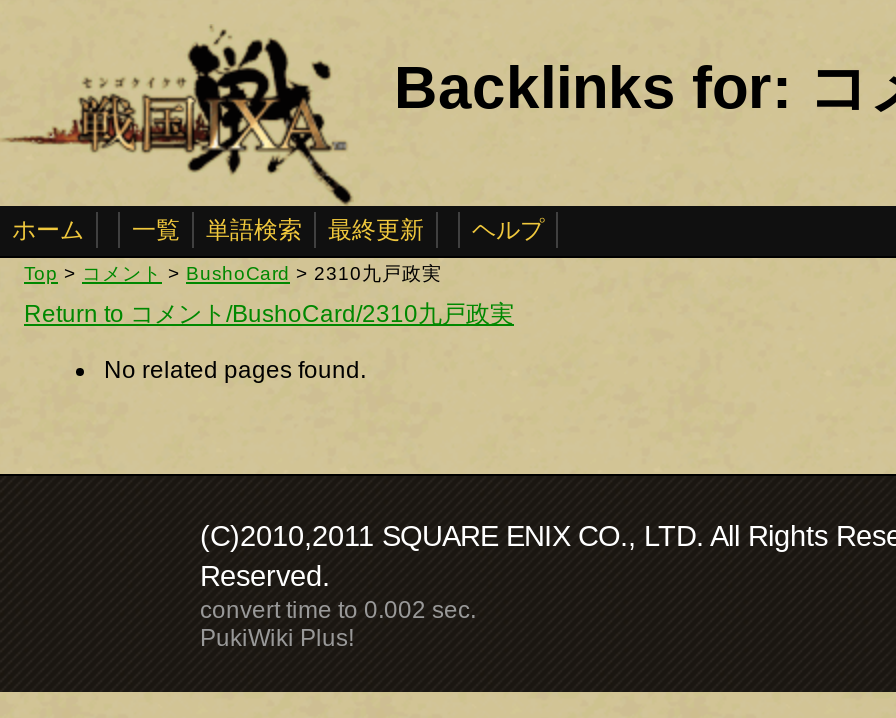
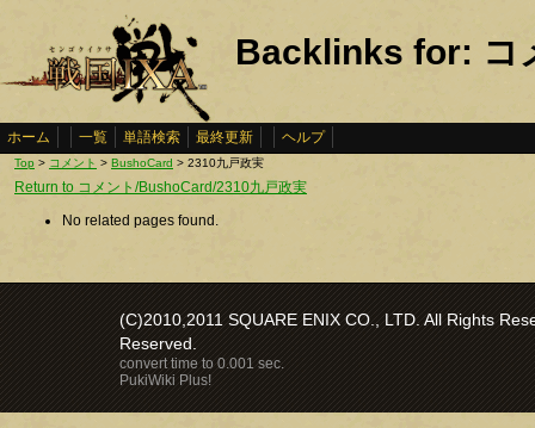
- convert time to 0.002 sec.
+ convert time to 0.001 sec.
